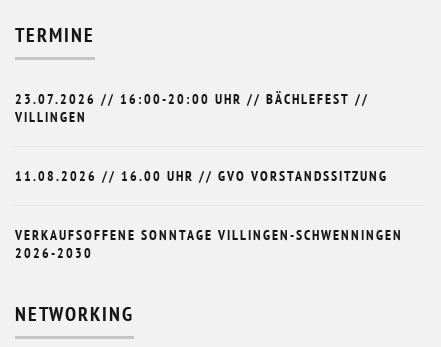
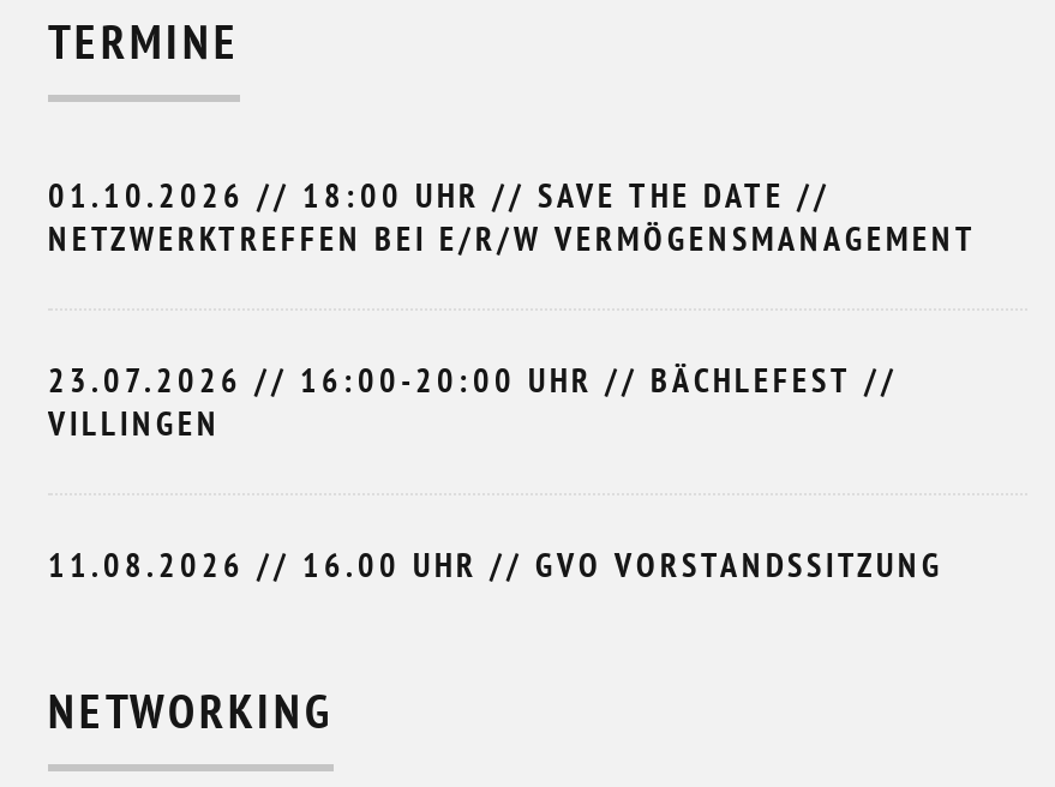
+ 01.10.2026 // 18:00 UHR // SAVE THE DATE //
+ NETZWERKTREFFEN BEI E/R/W VERMÖGENSMANAGEMENT

moved down: 23.07.2026 // 16:00-20:00 UHR // BÄCHLEFEST // | VILLINGEN | 11.08.2026 // 16.00 UHR // GVO VORSTANDSSITZUNG

- VERKAUFSOFFENE SONNTAGE VILLINGEN-SCHWENNINGEN
- 2026-2030
